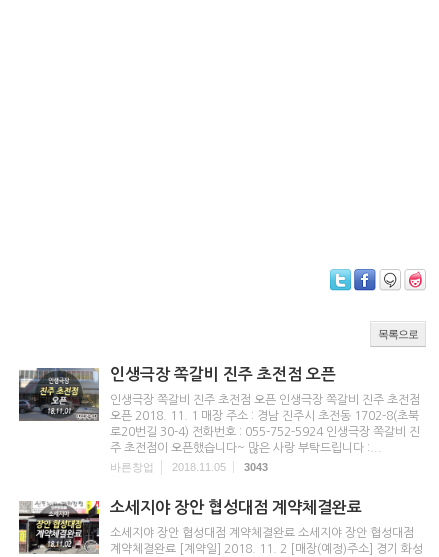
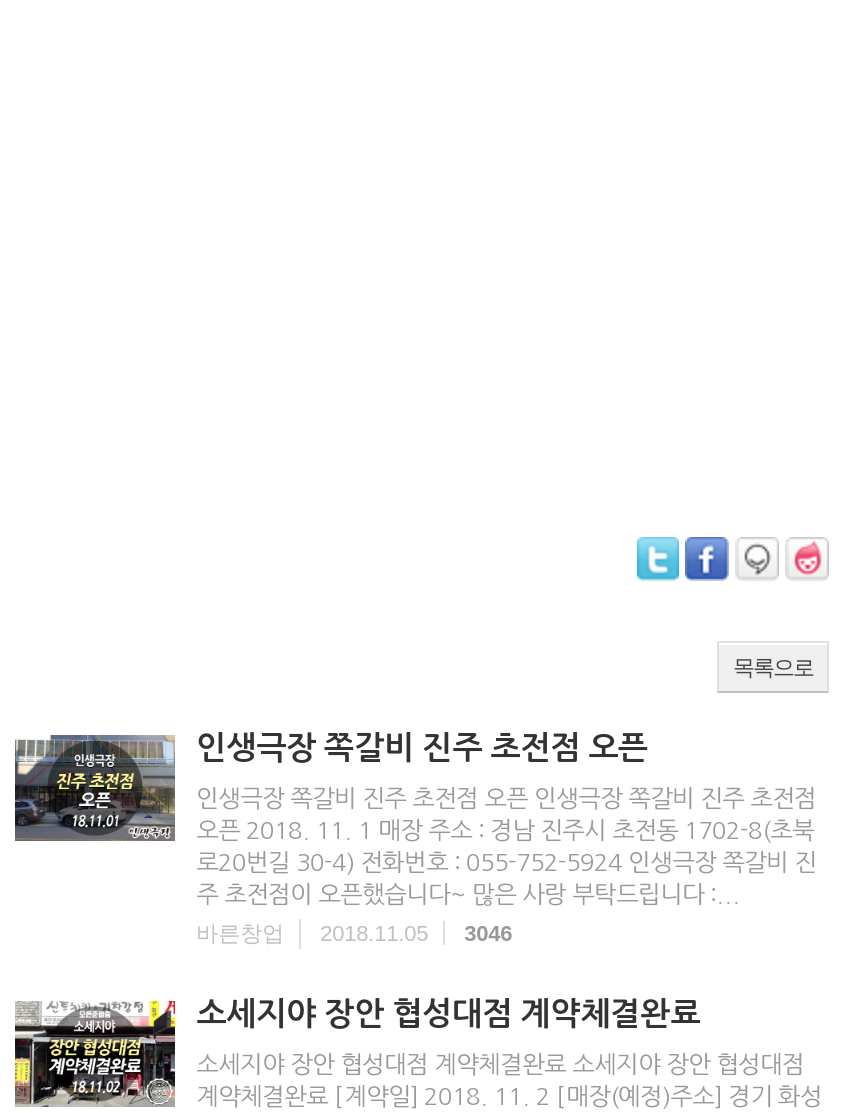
- 바른창업 2018.11.05 3043
+ 바른창업 2018.11.05 3046
